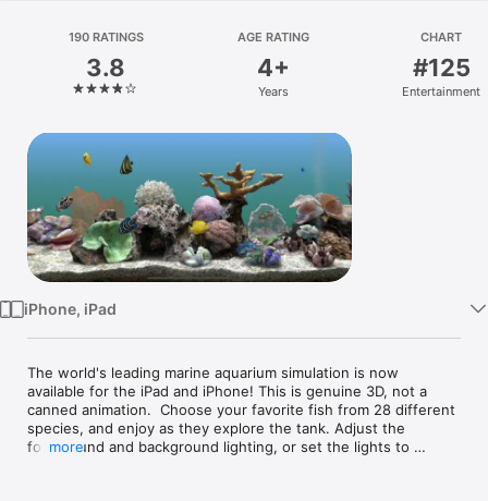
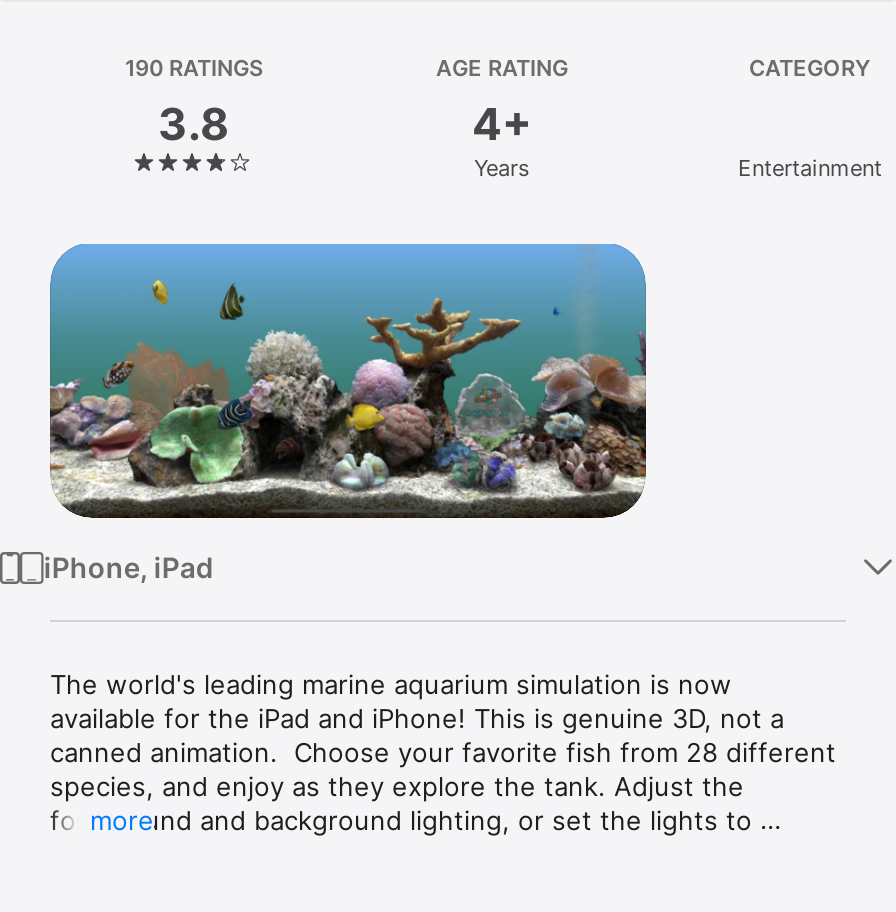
- CHART
- #125
+ CATEGORY
